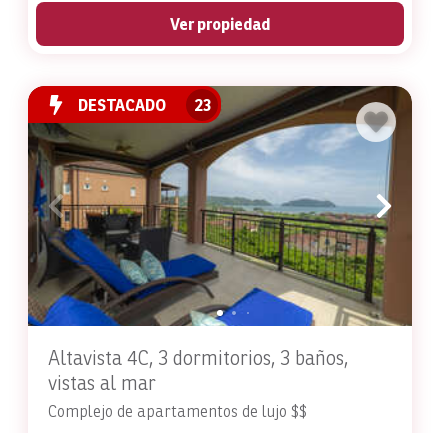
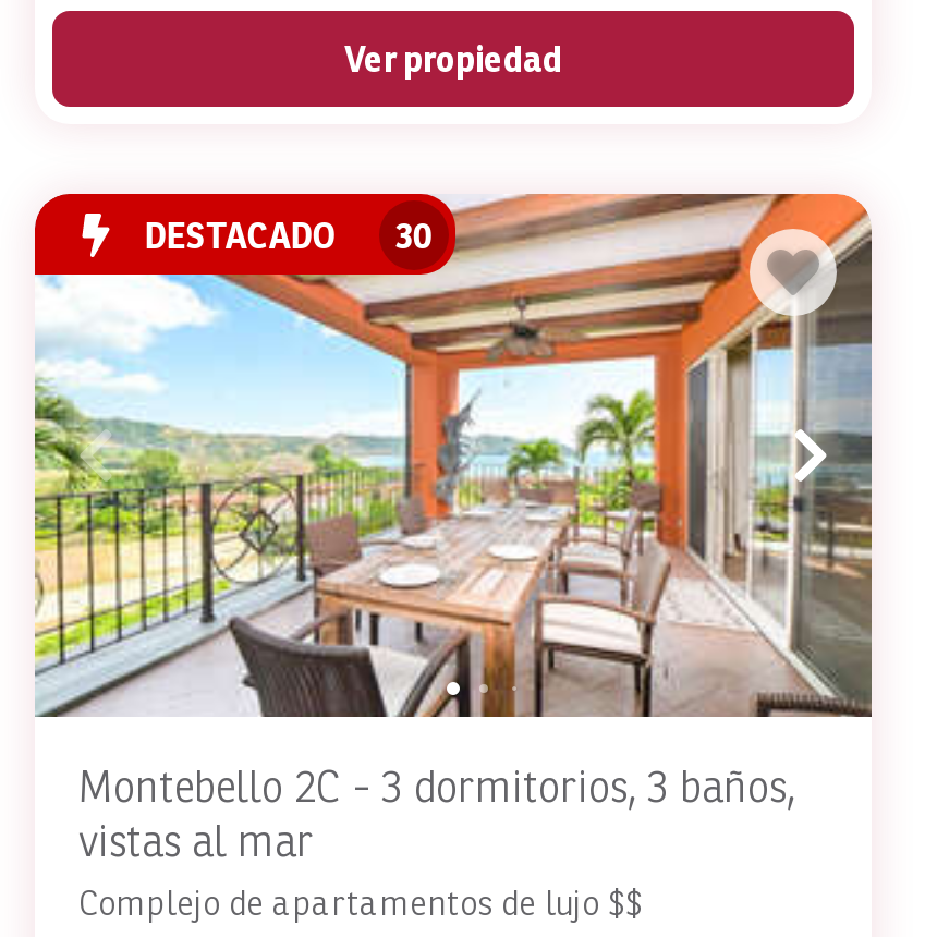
- [image]
- DESTACADO 23
+ [image]
+ DESTACADO 30

- Altavista 4C, 3 dormitorios, 3 baños,
+ Montebello 2C - 3 dormitorios, 3 baños,
